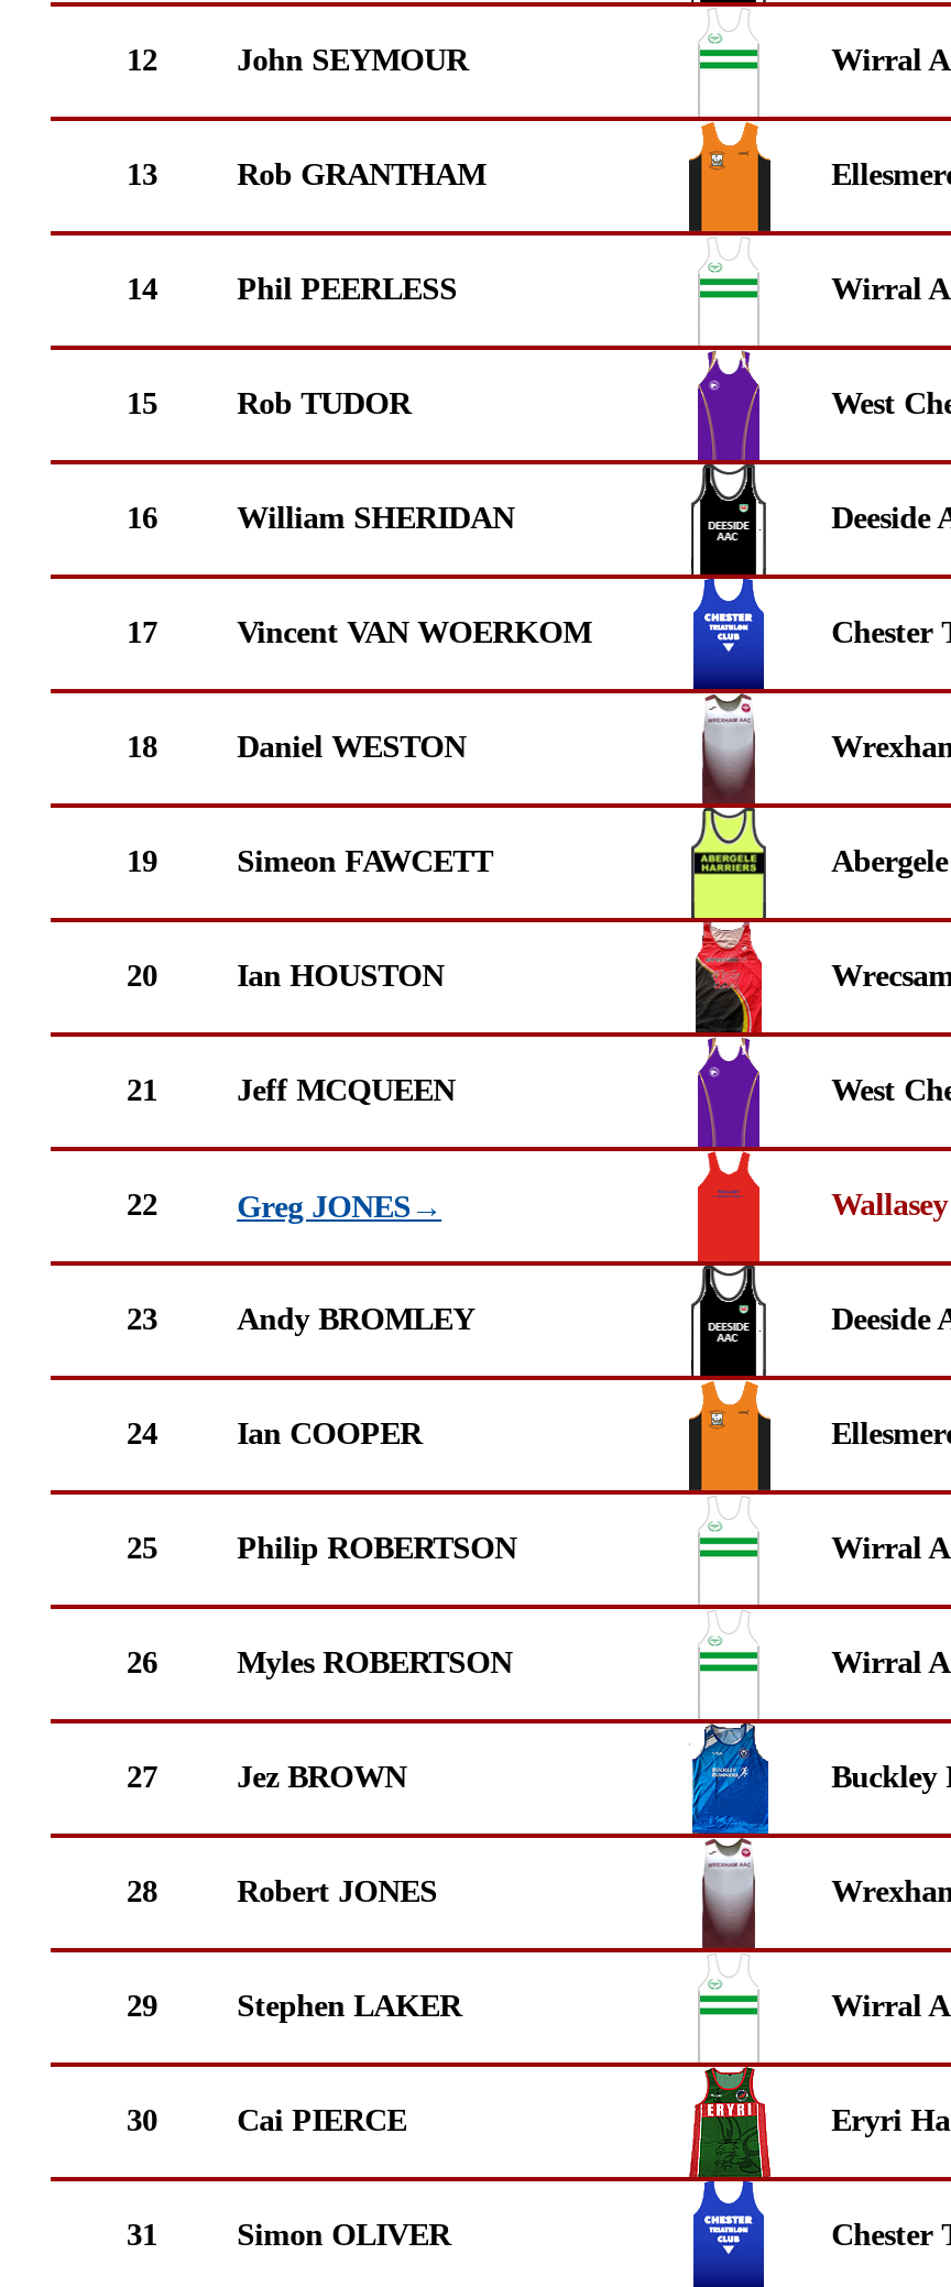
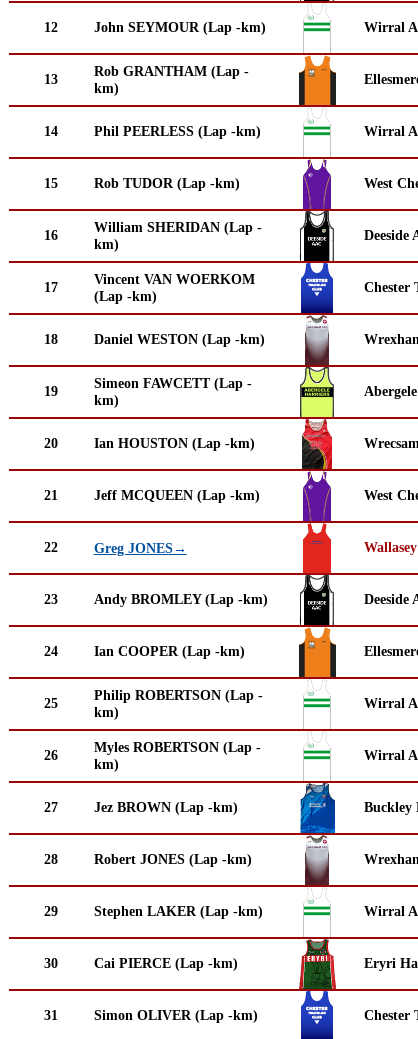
- John SEYMOUR
+ John SEYMOUR (Lap -km)

- Rob GRANTHAM
+ Rob GRANTHAM (Lap -
+ km)

- Phil PEERLESS
+ Phil PEERLESS (Lap -km)

- Rob TUDOR
+ Rob TUDOR (Lap -km)

- William SHERIDAN
+ William SHERIDAN (Lap -
+ km)

+ (Lap -km)

- Daniel WESTON
+ Daniel WESTON (Lap -km)

- Simeon FAWCETT
+ Simeon FAWCETT (Lap -
+ km)

- Ian HOUSTON
+ Ian HOUSTON (Lap -km)

- Jeff MCQUEEN
+ Jeff MCQUEEN (Lap -km)

- Andy BROMLEY
+ Andy BROMLEY (Lap -km)

- Ian COOPER
+ Ian COOPER (Lap -km)

- Philip ROBERTSON
+ Philip ROBERTSON (Lap -
+ km)

- Myles ROBERTSON
+ Myles ROBERTSON (Lap -
+ km)

- Jez BROWN
+ Jez BROWN (Lap -km)

- Robert JONES
+ Robert JONES (Lap -km)

- Stephen LAKER
+ Stephen LAKER (Lap -km)

- Cai PIERCE
+ Cai PIERCE (Lap -km)

- Simon OLIVER
+ Simon OLIVER (Lap -km)
